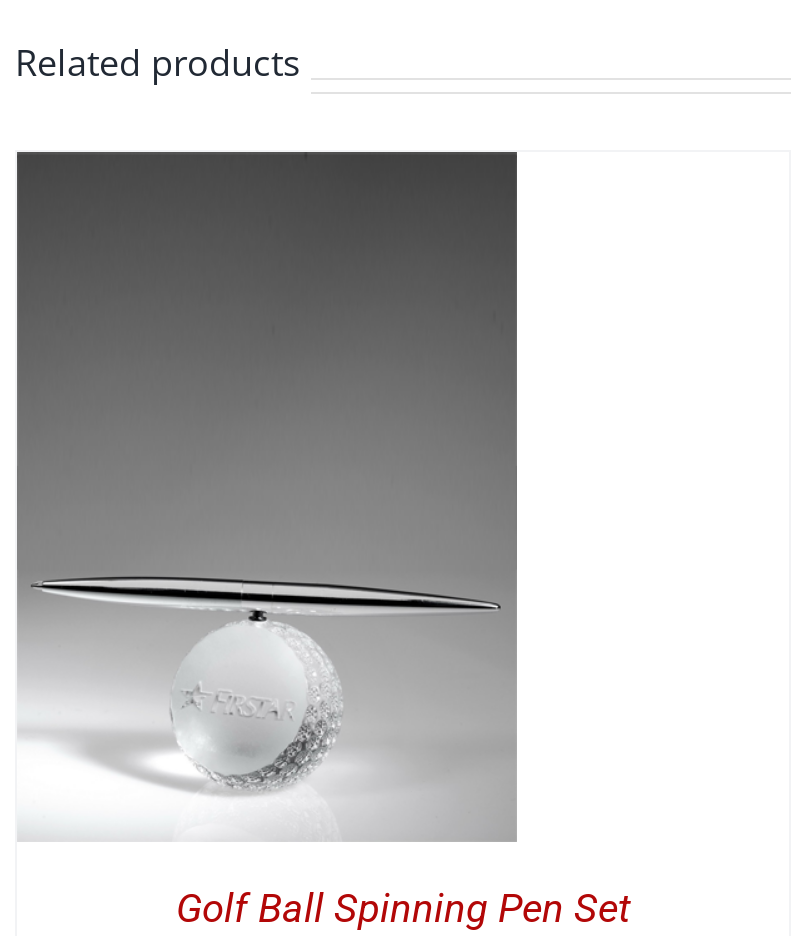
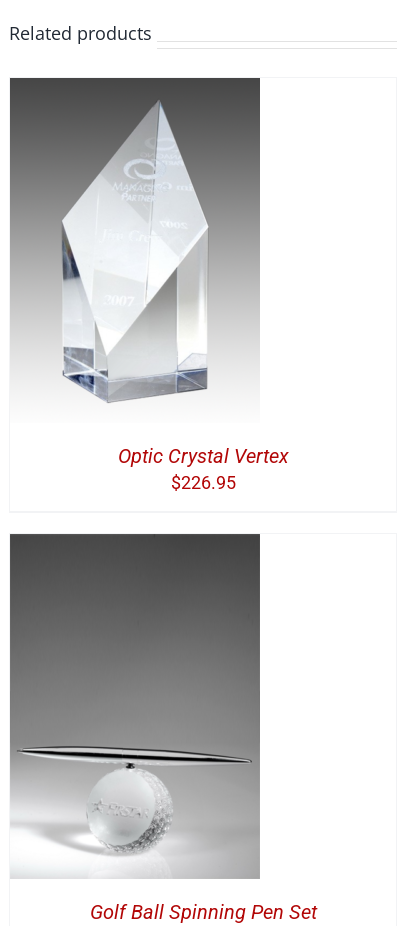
+ [image]

+ Optic Crystal Vertex
+ $226.95
